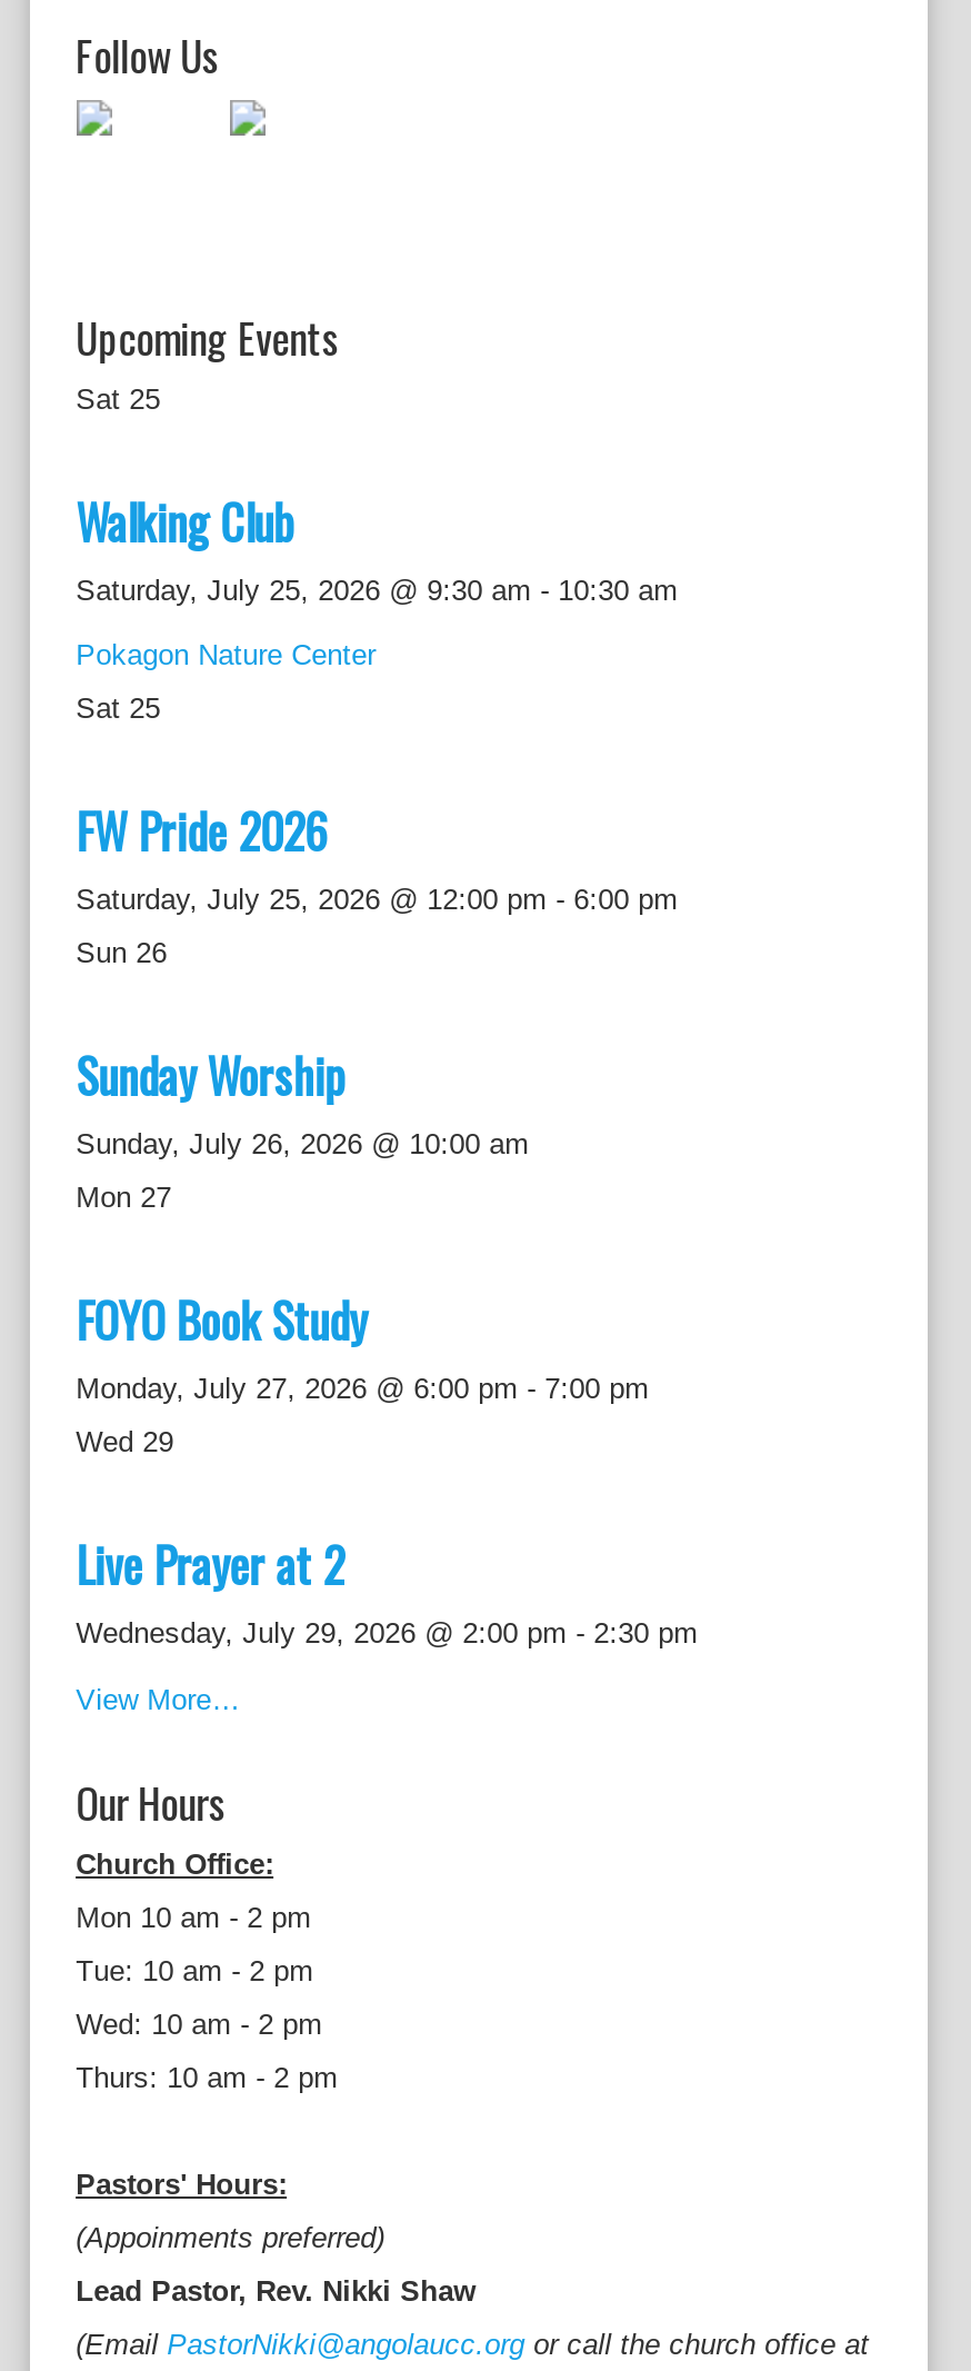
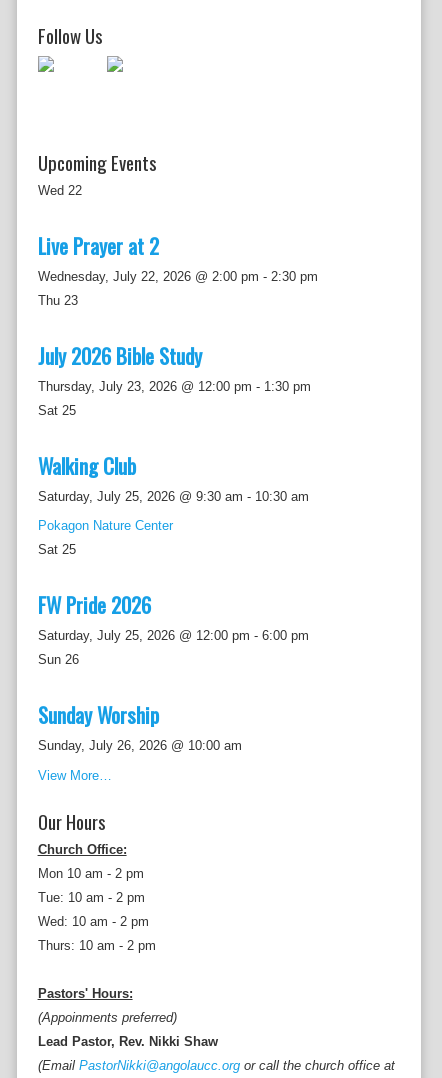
+ Wed 22
+ Wednesday, July 22, 2026 @ 2:00 pm - 2:30 pm
+ Thu 23
+ July 2026 Bible Study
+ Thursday, July 23, 2026 @ 12:00 pm - 1:30 pm

moved down: Sat 25 | Walking Club | Saturday, July 25, 2026 @ 9:30 am - 10:30 am | ... | Sunday Worship | Sunday, July 26, 2026 @ 10:00 am

- Mon 27
- FOYO Book Study
- Monday, July 27, 2026 @ 6:00 pm - 7:00 pm
- Wed 29
- Wednesday, July 29, 2026 @ 2:00 pm - 2:30 pm

moved up: Live Prayer at 2
